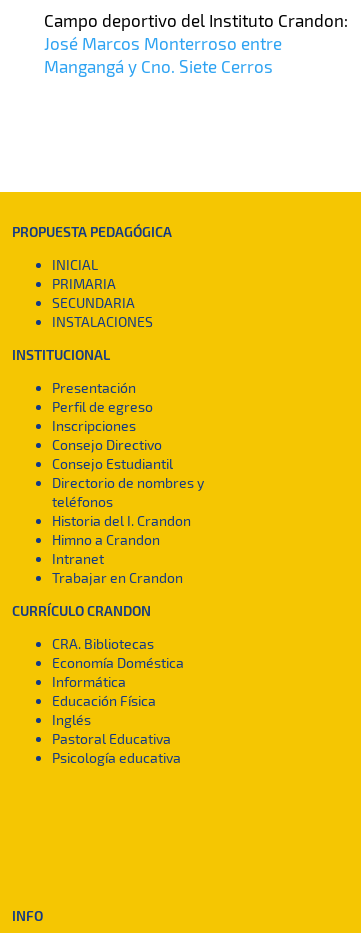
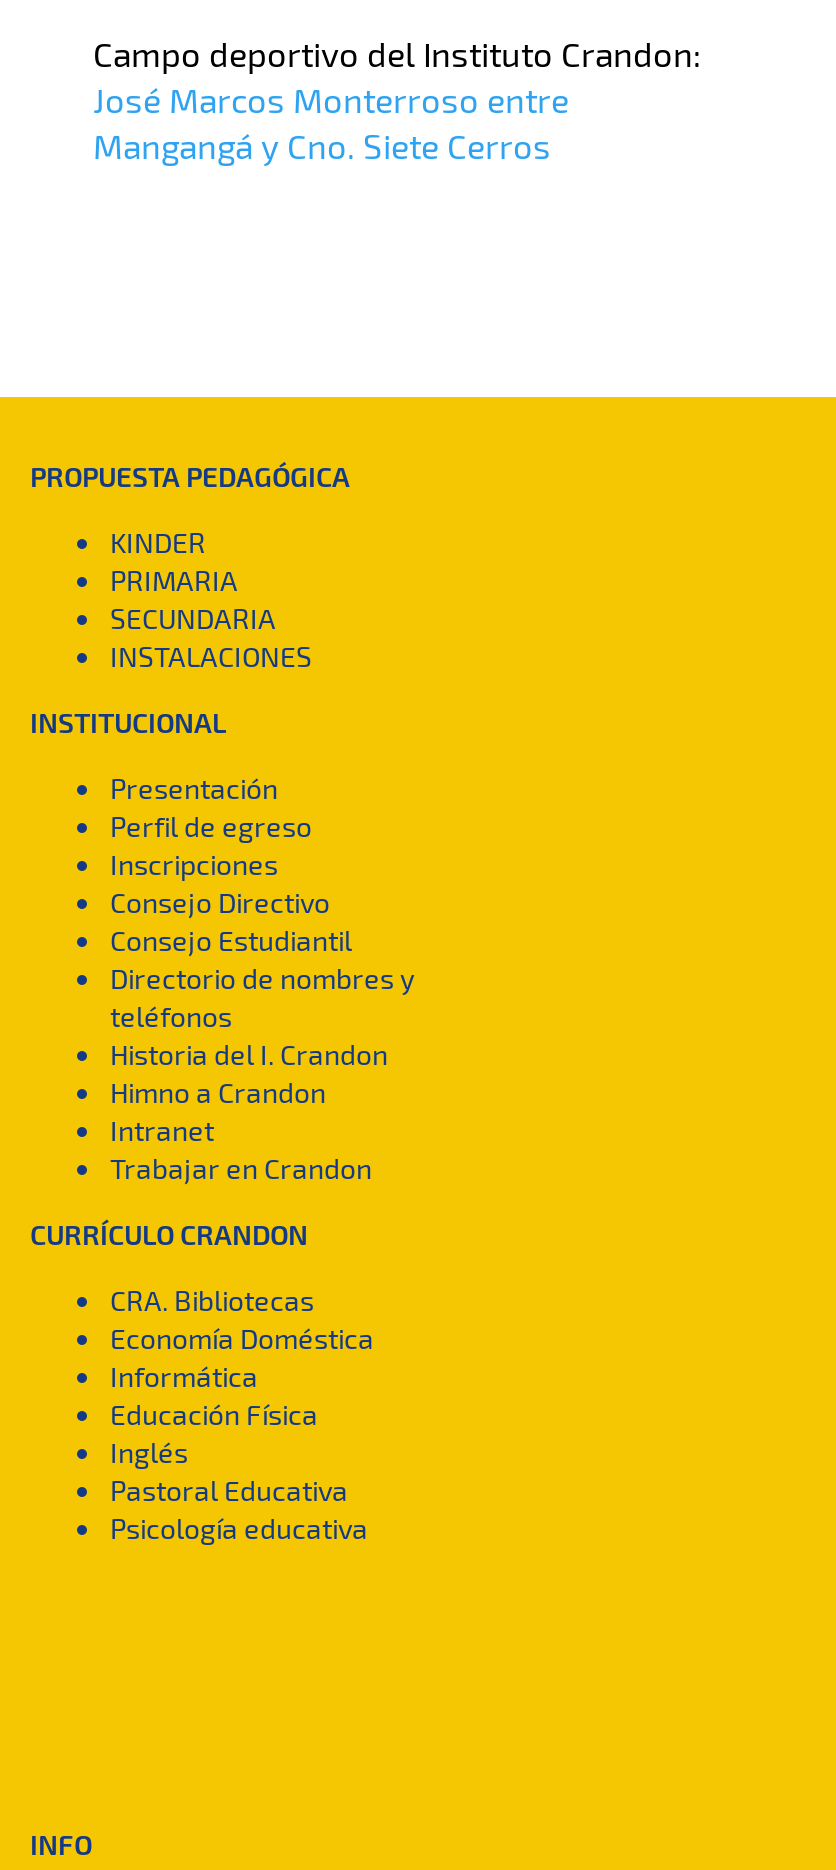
- INICIAL
+ KINDER
